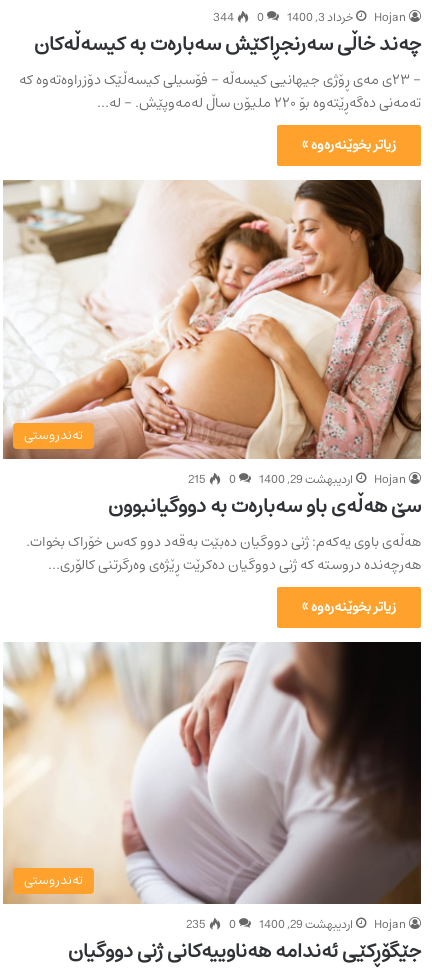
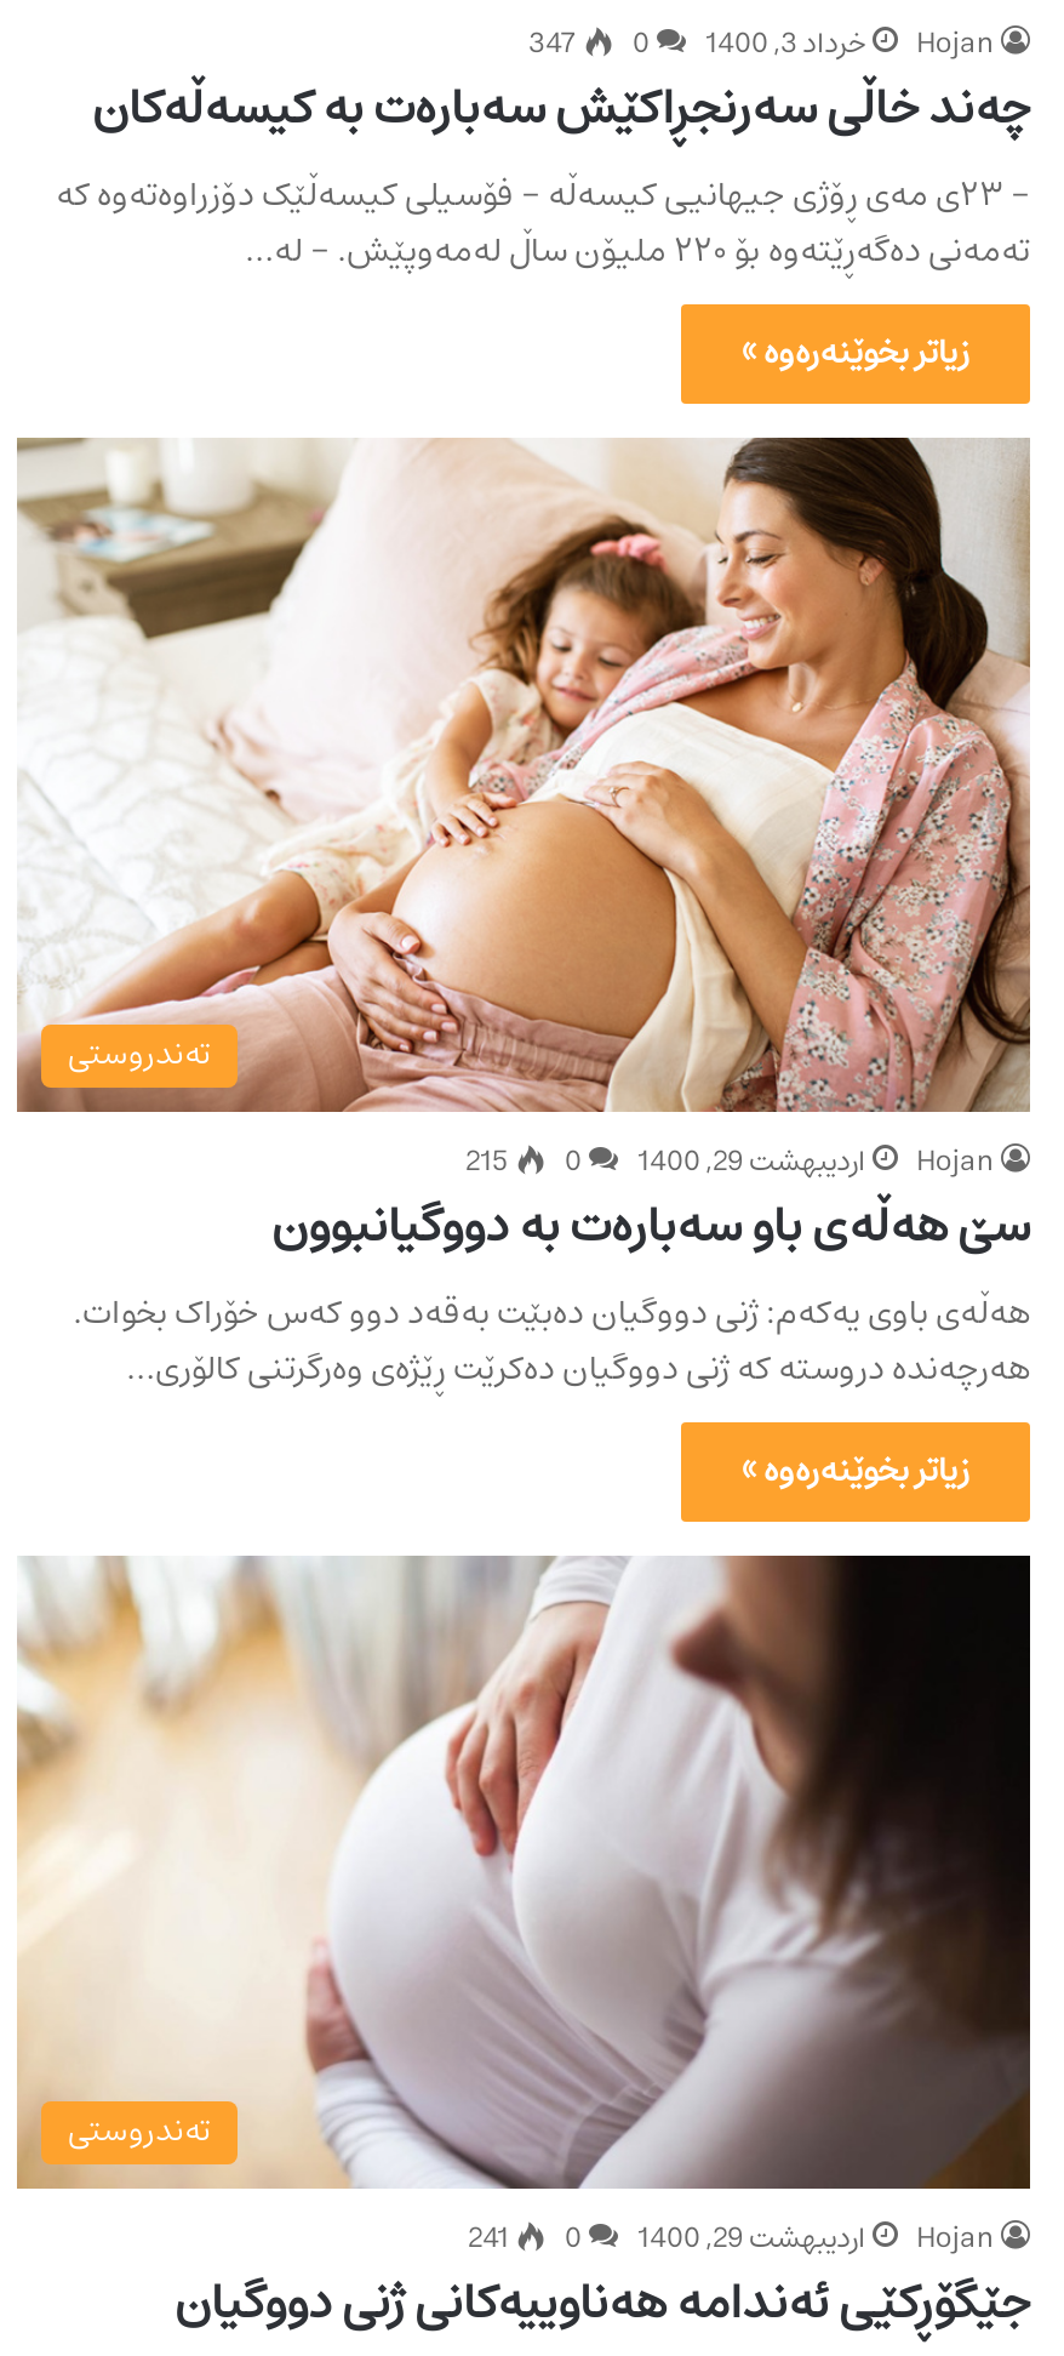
- 344 0
+ 347 0

- 235 0
+ 241 0
